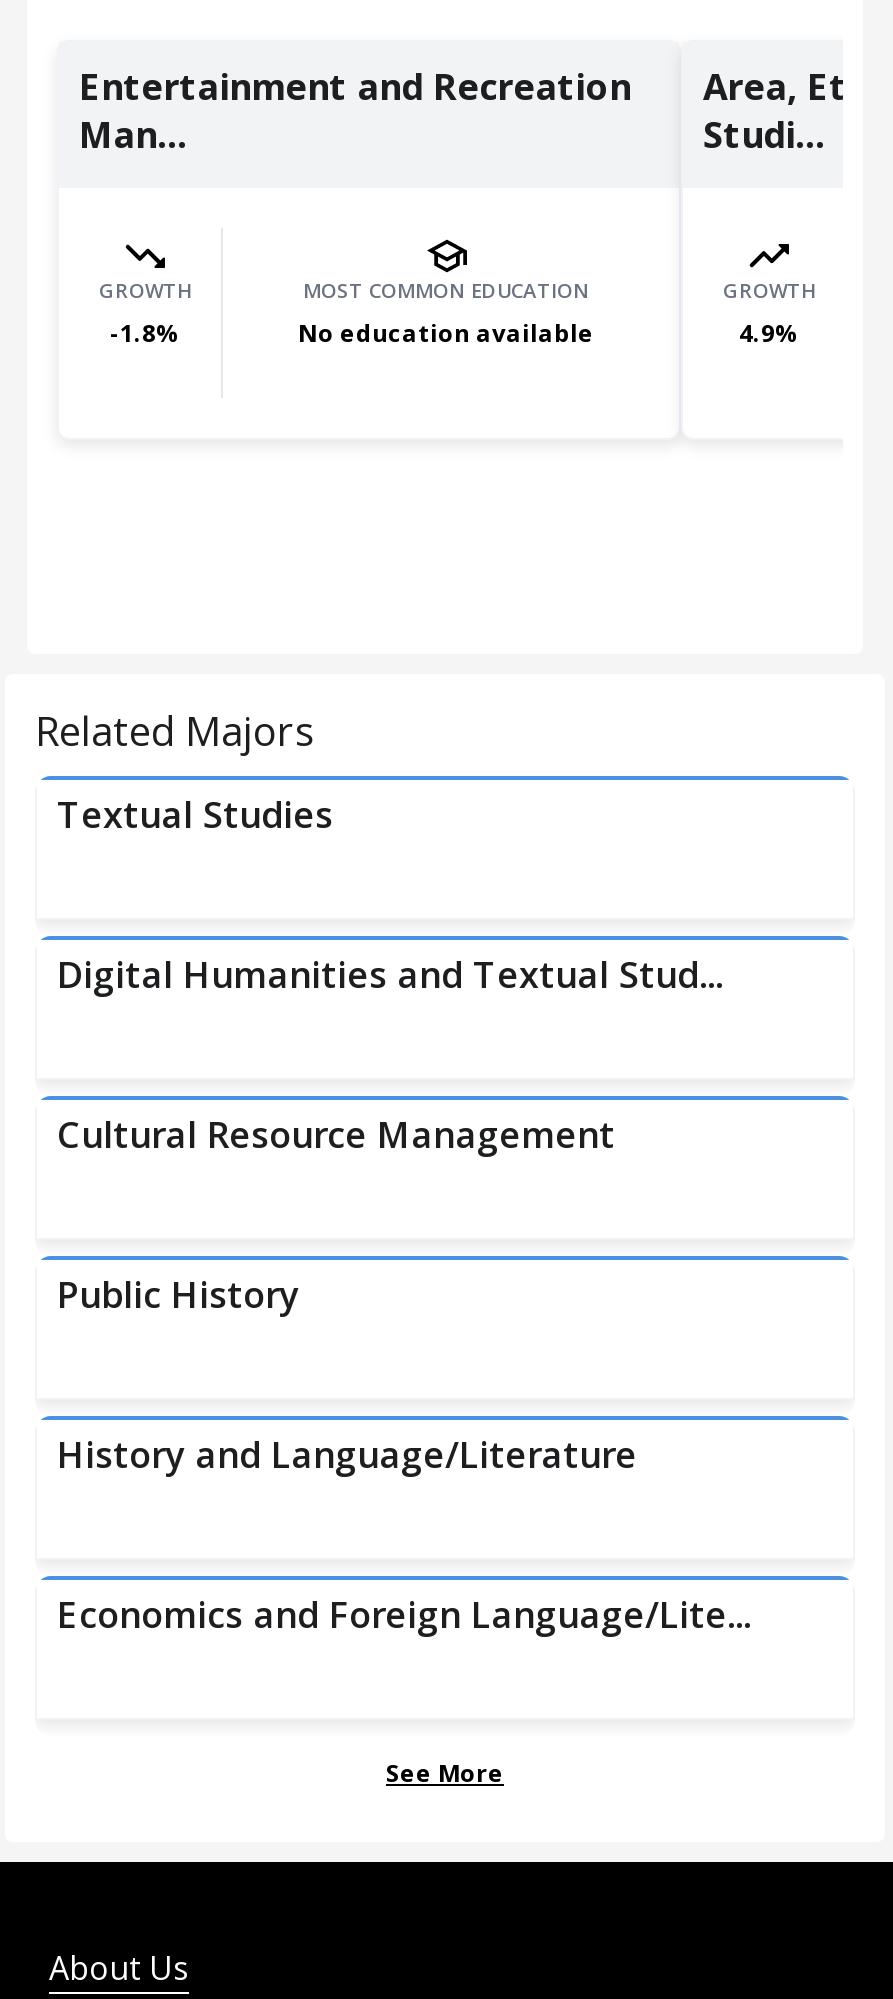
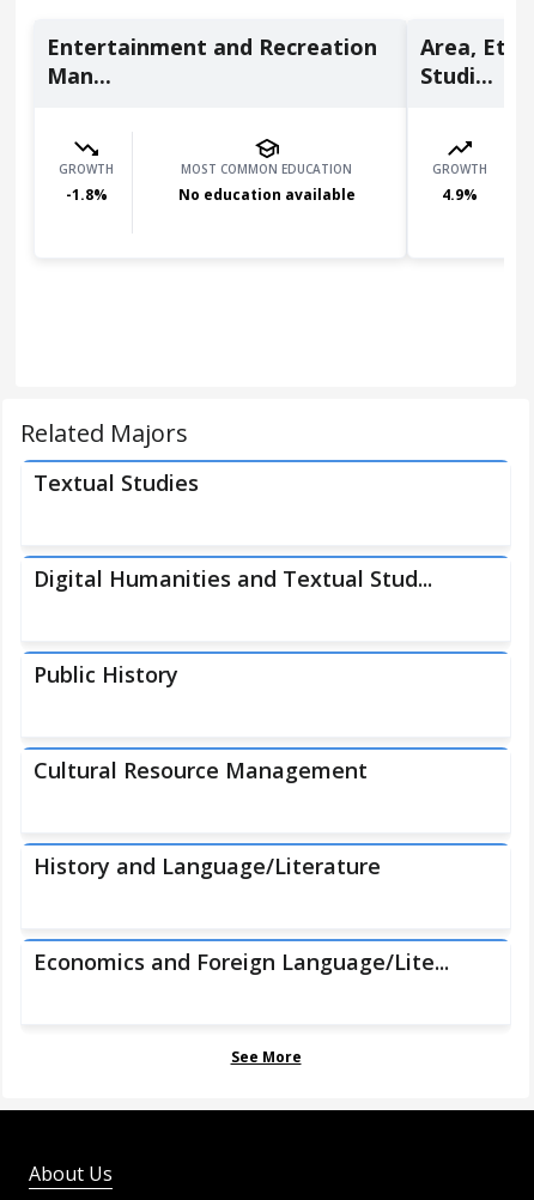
moved down: Cultural Resource Management

moved up: Public History
